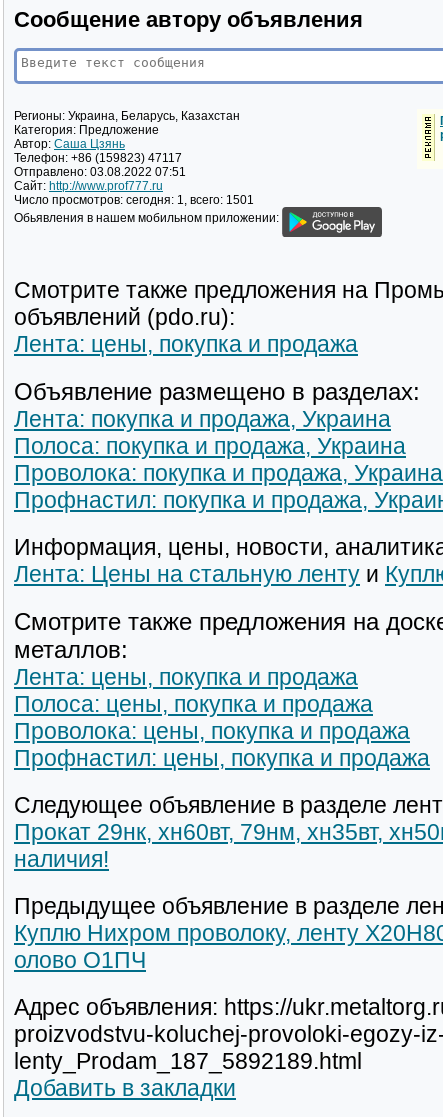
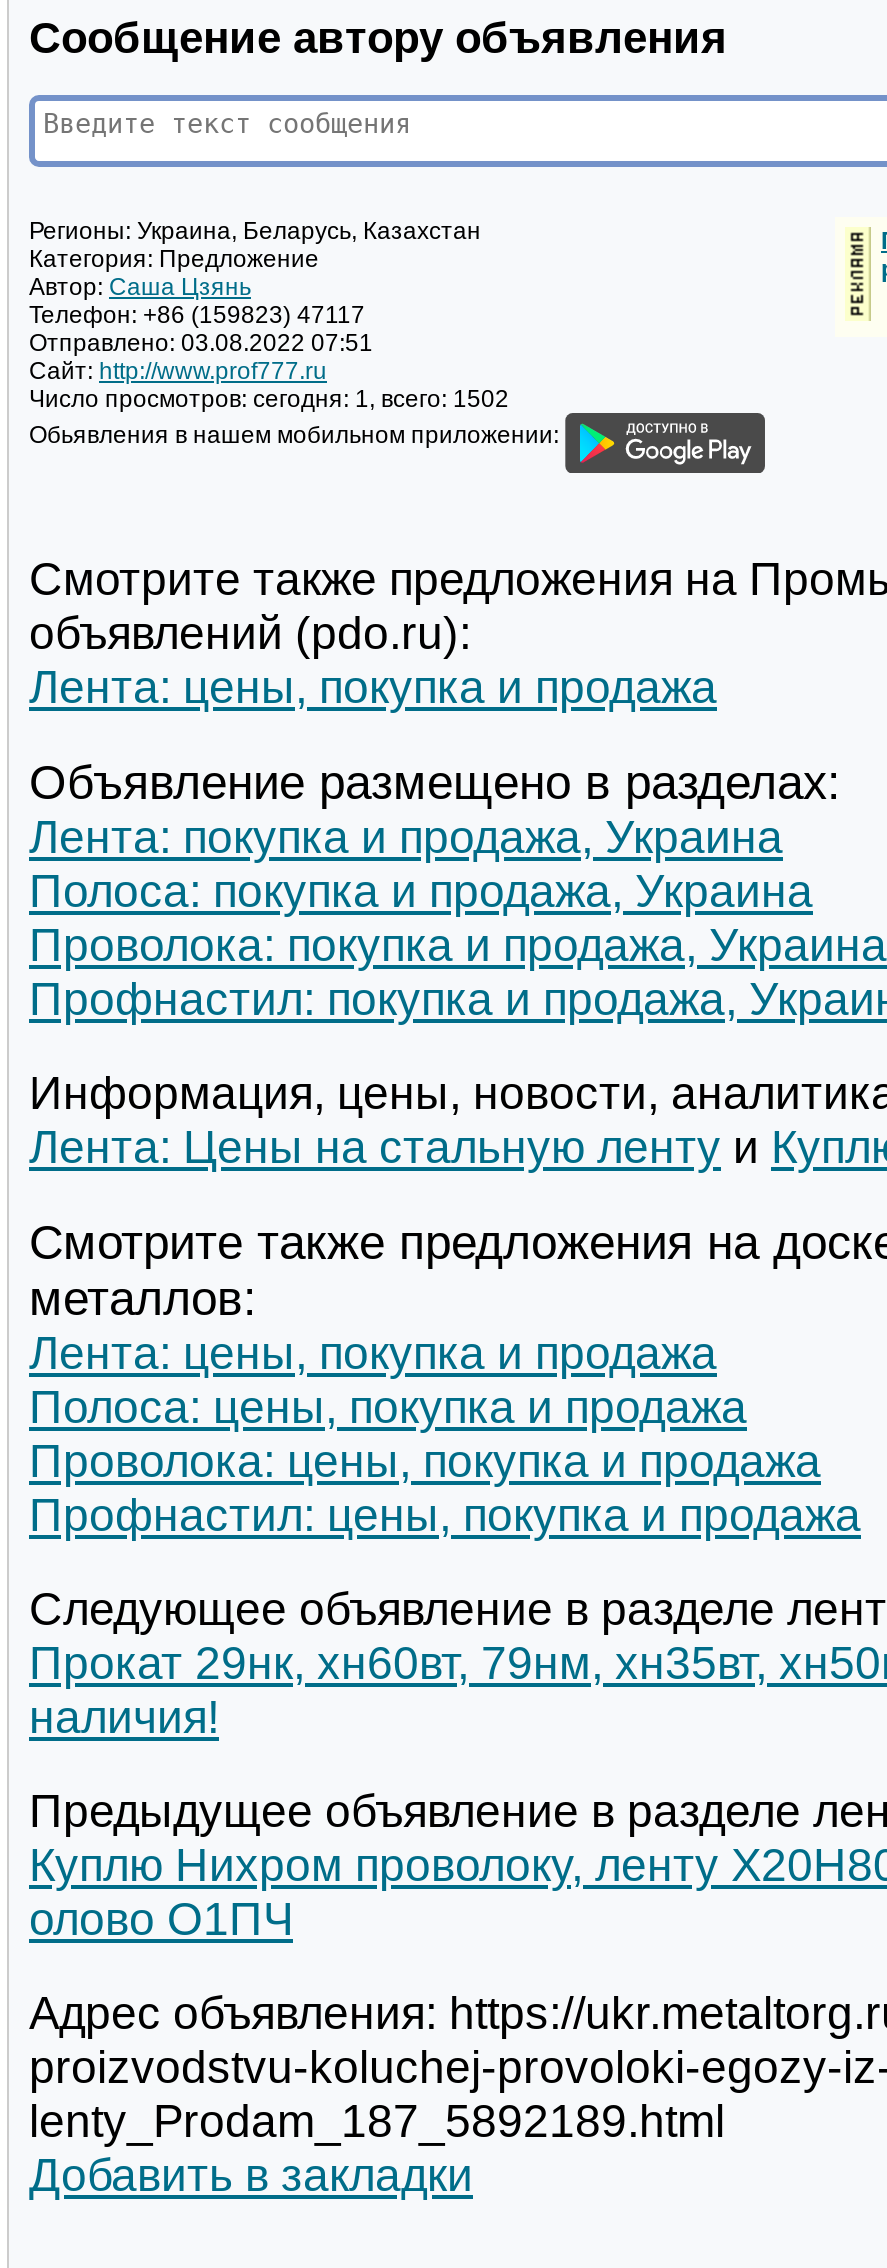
- Число просмотров: сегодня: 1, всего: 1501
+ Число просмотров: сегодня: 1, всего: 1502
